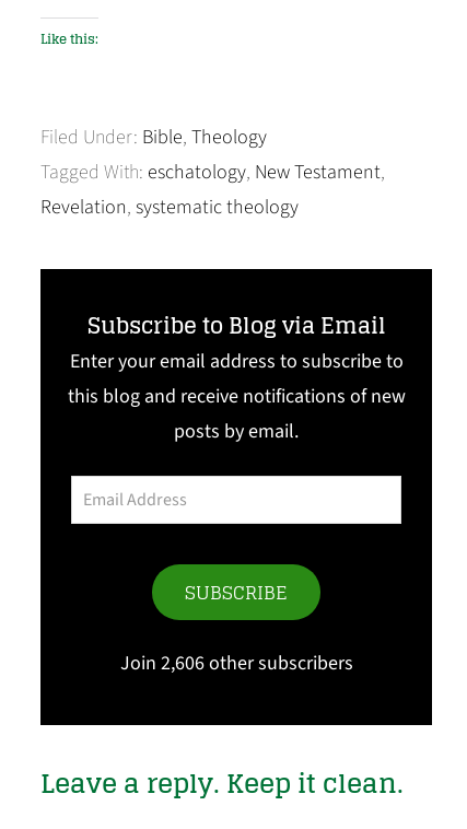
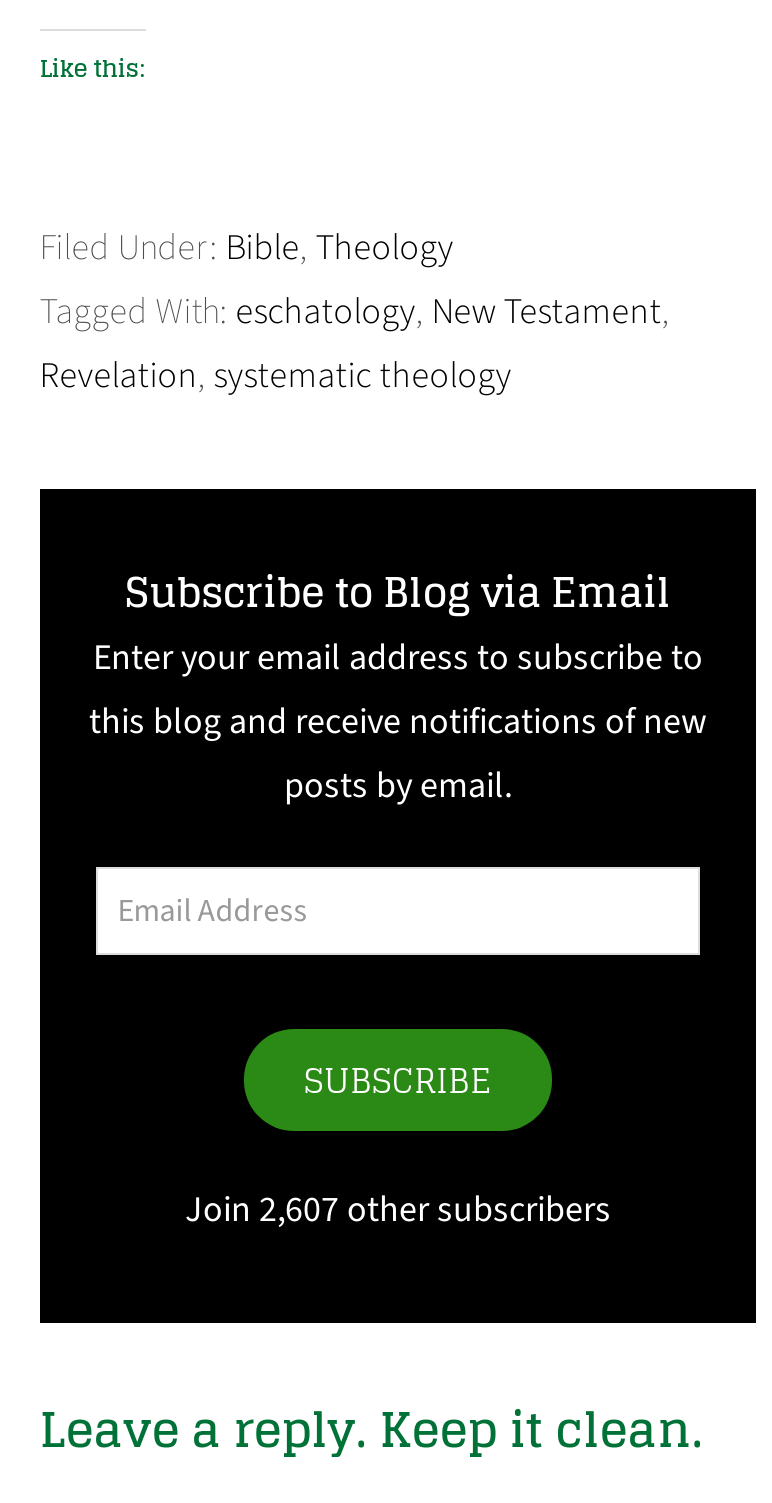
- Join 2,606 other subscribers
+ Join 2,607 other subscribers
